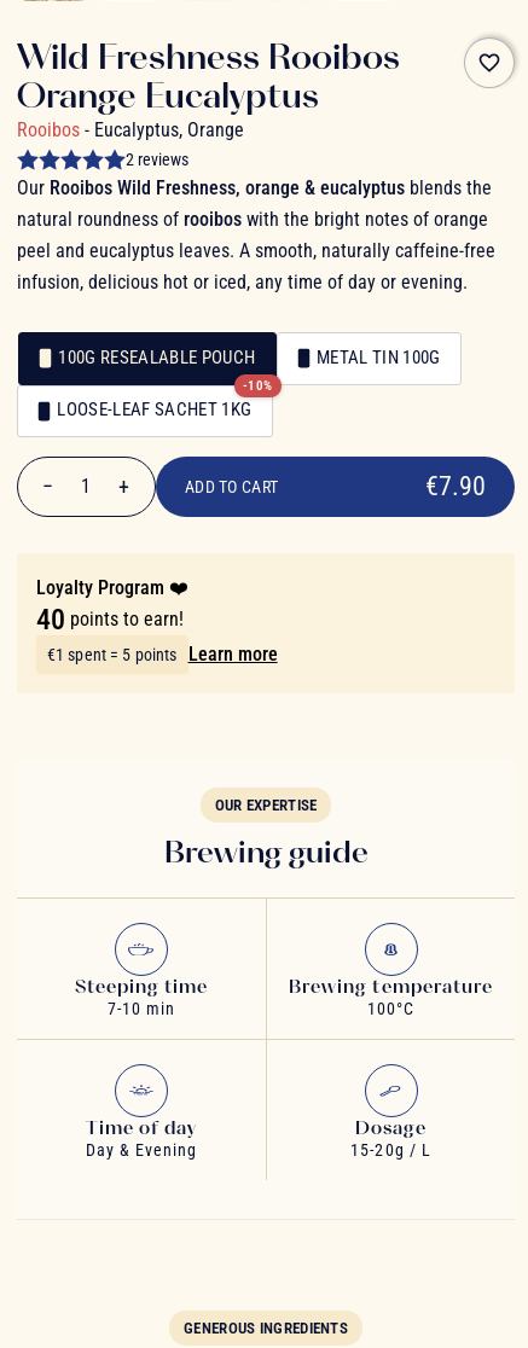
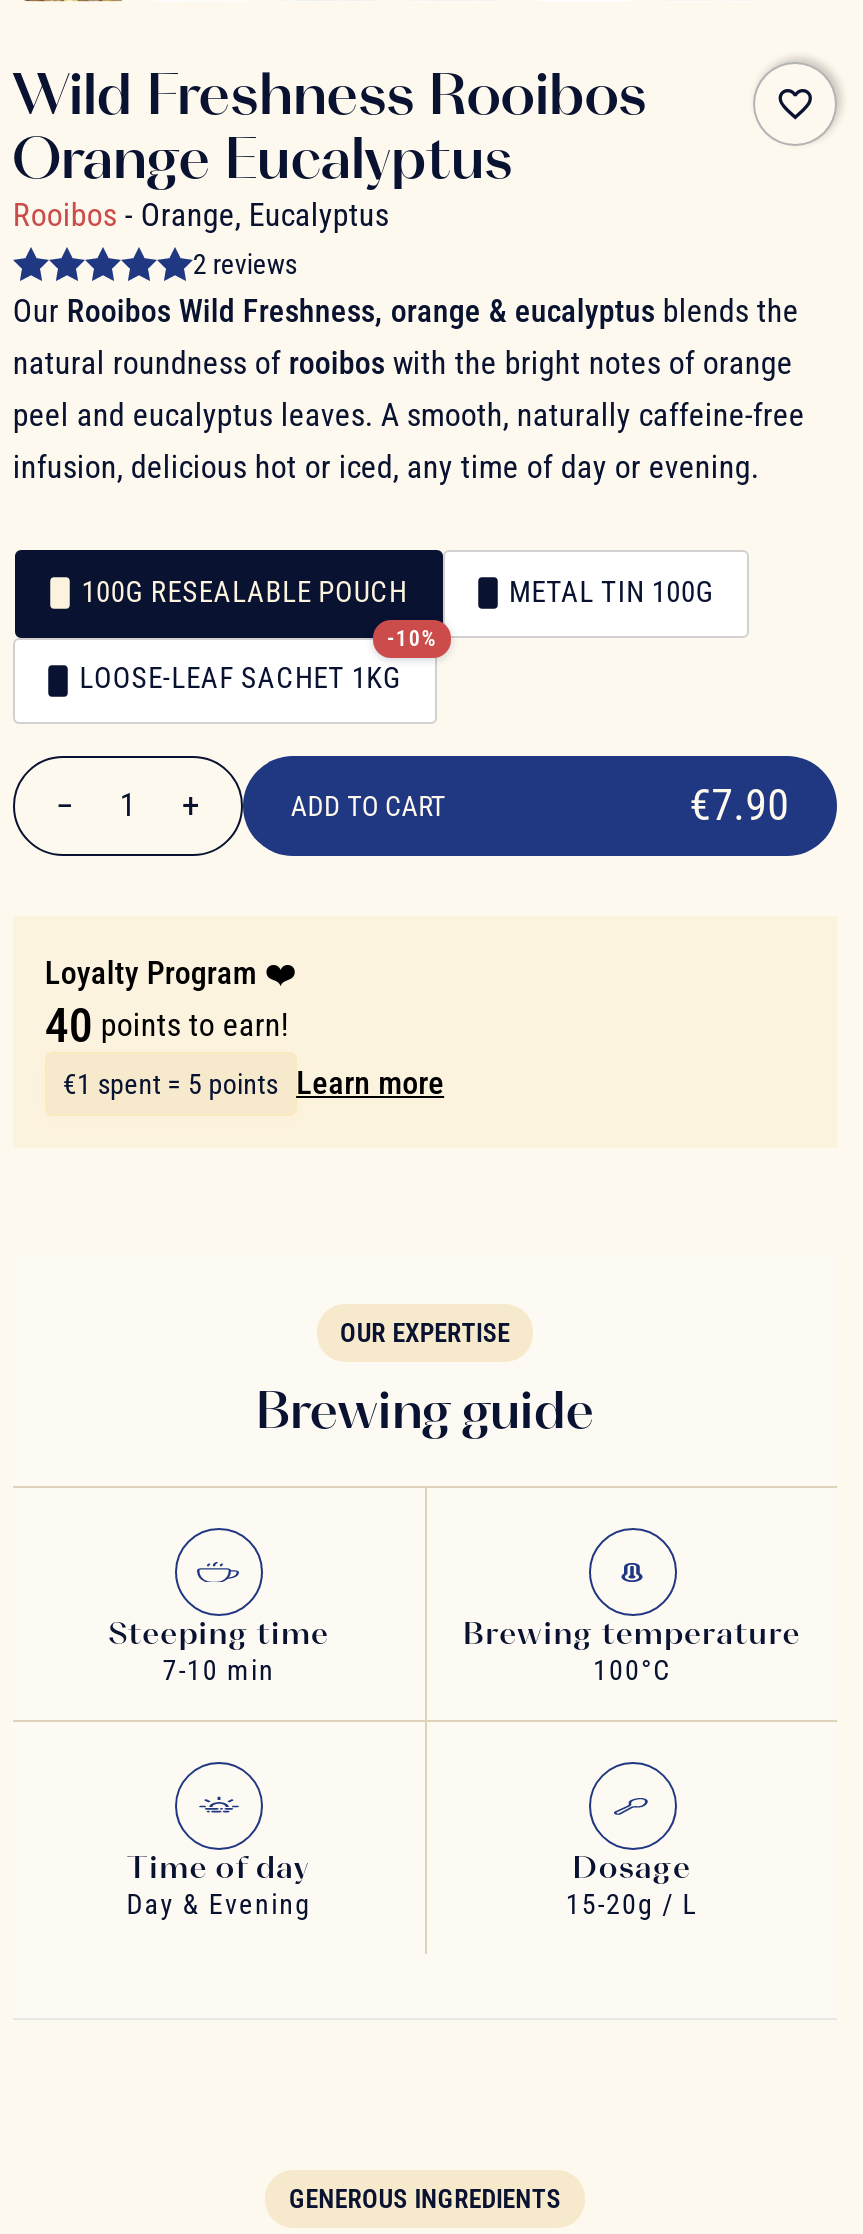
- Rooibos - Eucalyptus, Orange
+ Rooibos - Orange, Eucalyptus
